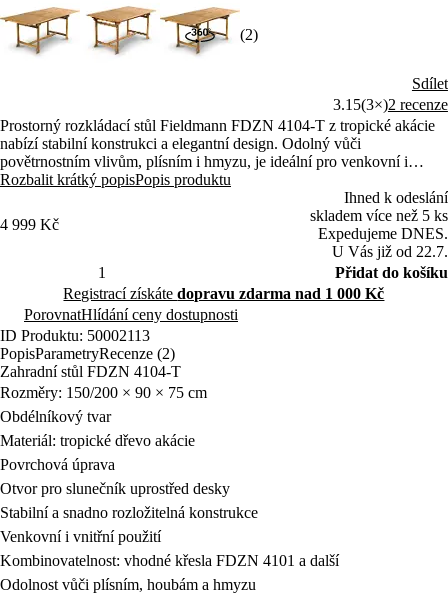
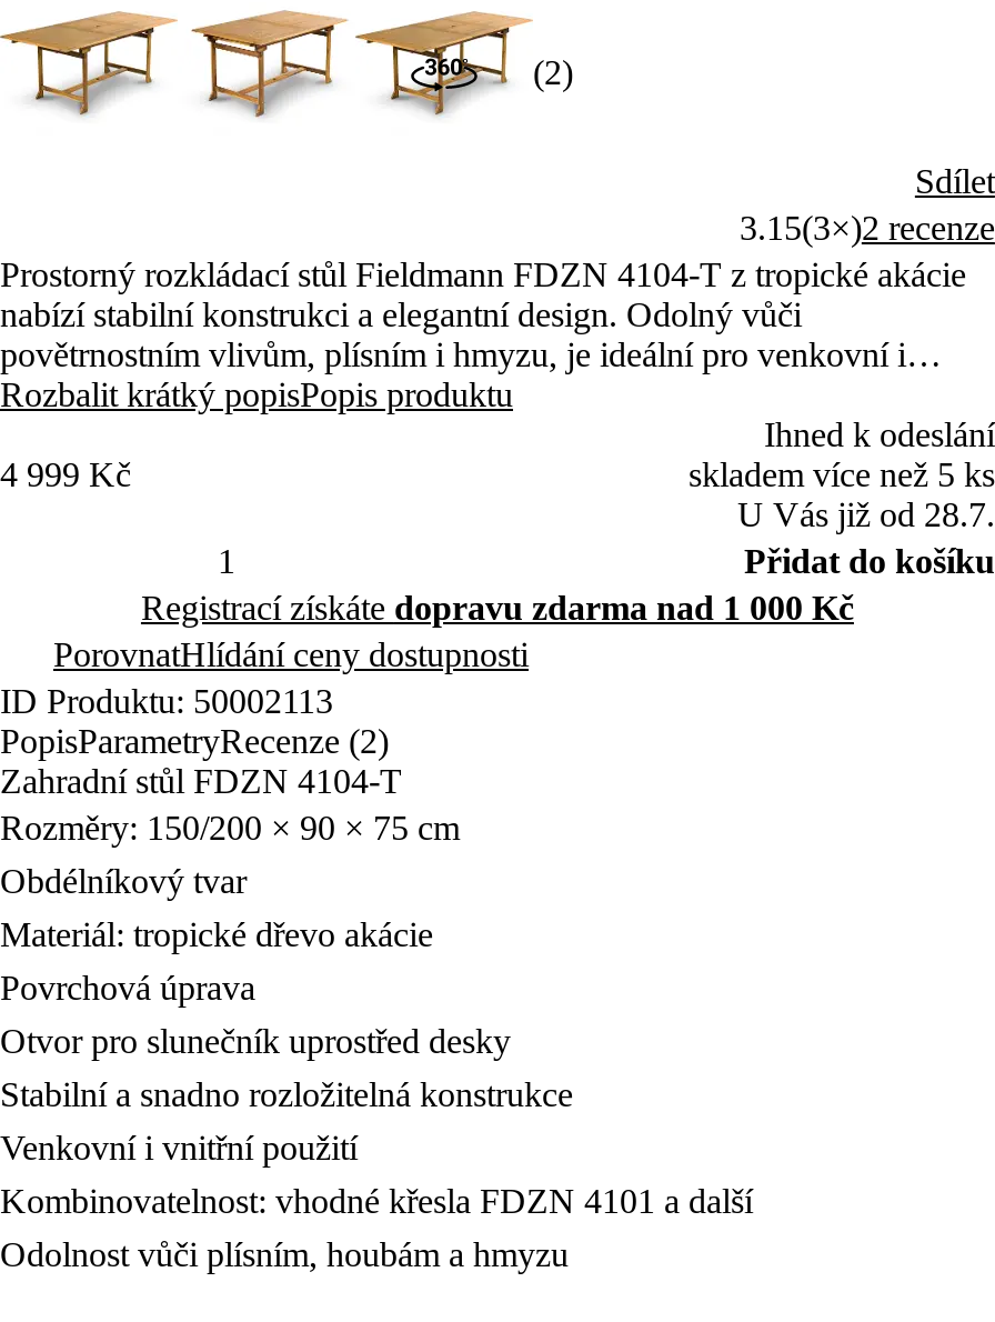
- Expedujeme DNES.
- U Vás již od 22.7.
+ U Vás již od 28.7.
